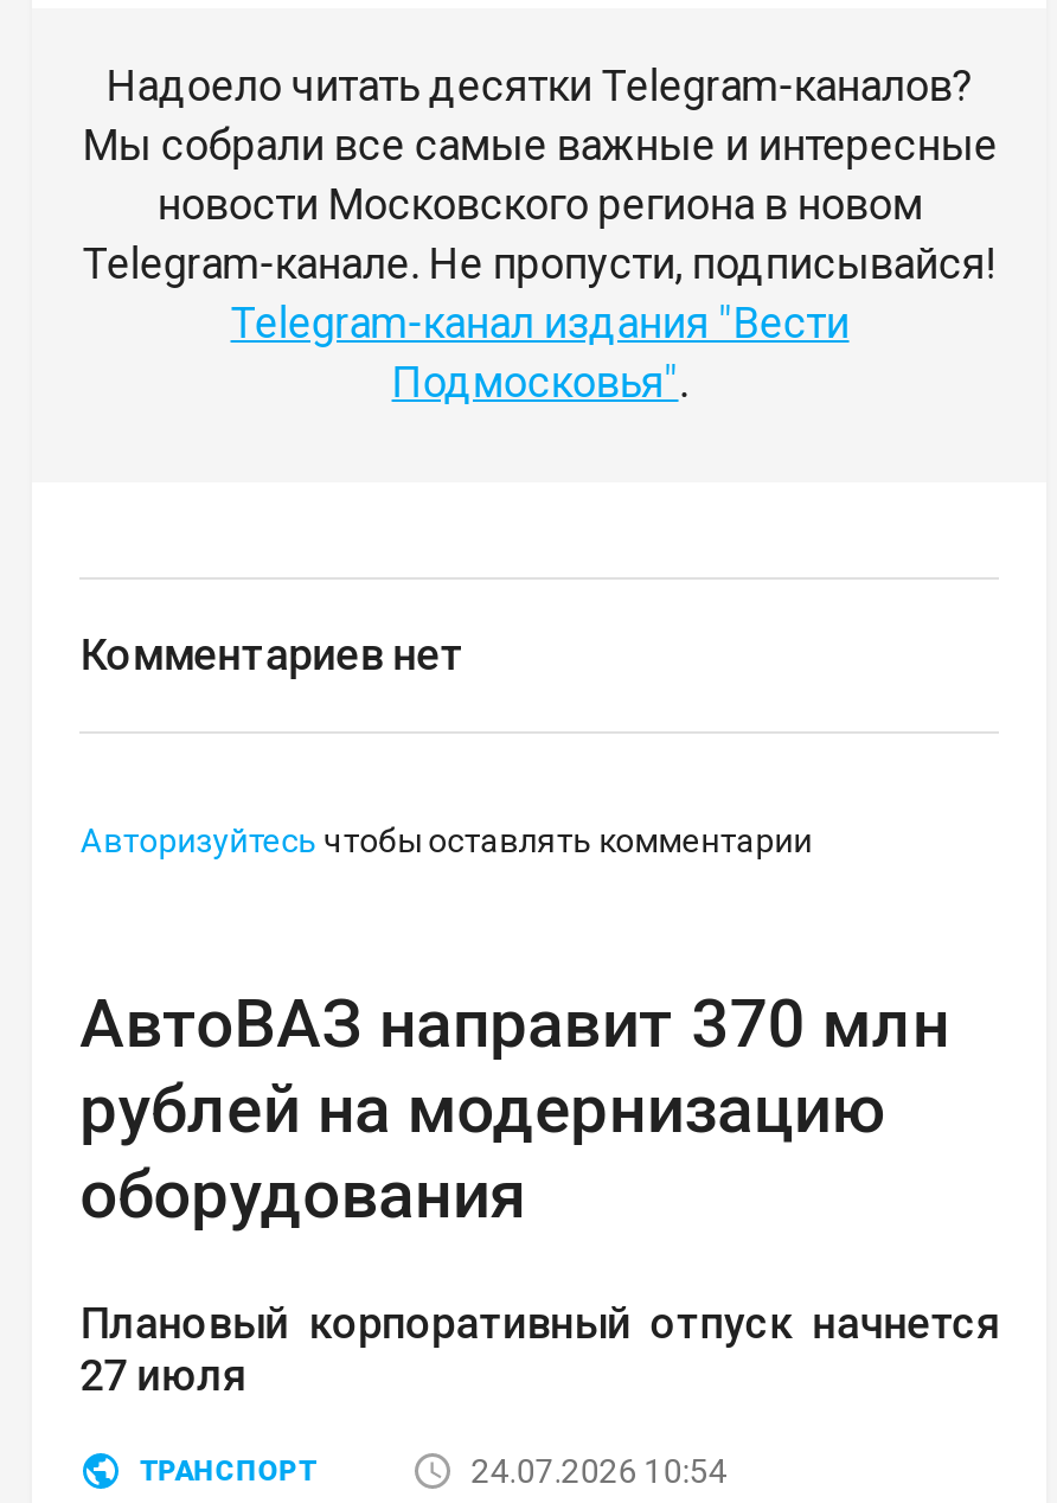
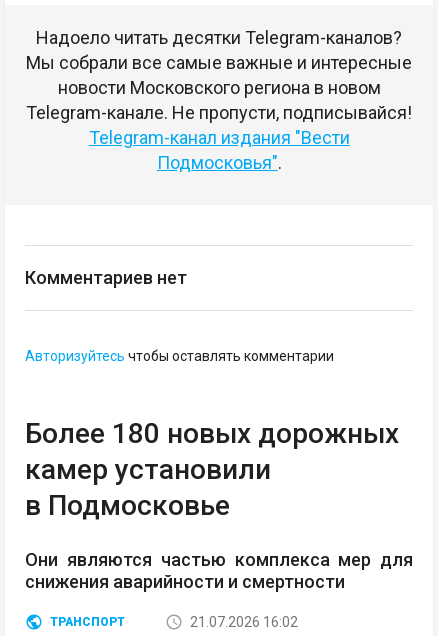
- АвтоВАЗ направит 370 млн
- рублей на модернизацию
- оборудования
+ Более 180 новых дорожных
+ камер установили
+ в Подмосковье

- Плановый корпоративный отпуск начнется
- 27 июля
+ Они являются частью комплекса мер для
+ снижения аварийности и смертности

- 24.07.2026 10:54
+ 21.07.2026 16:02
